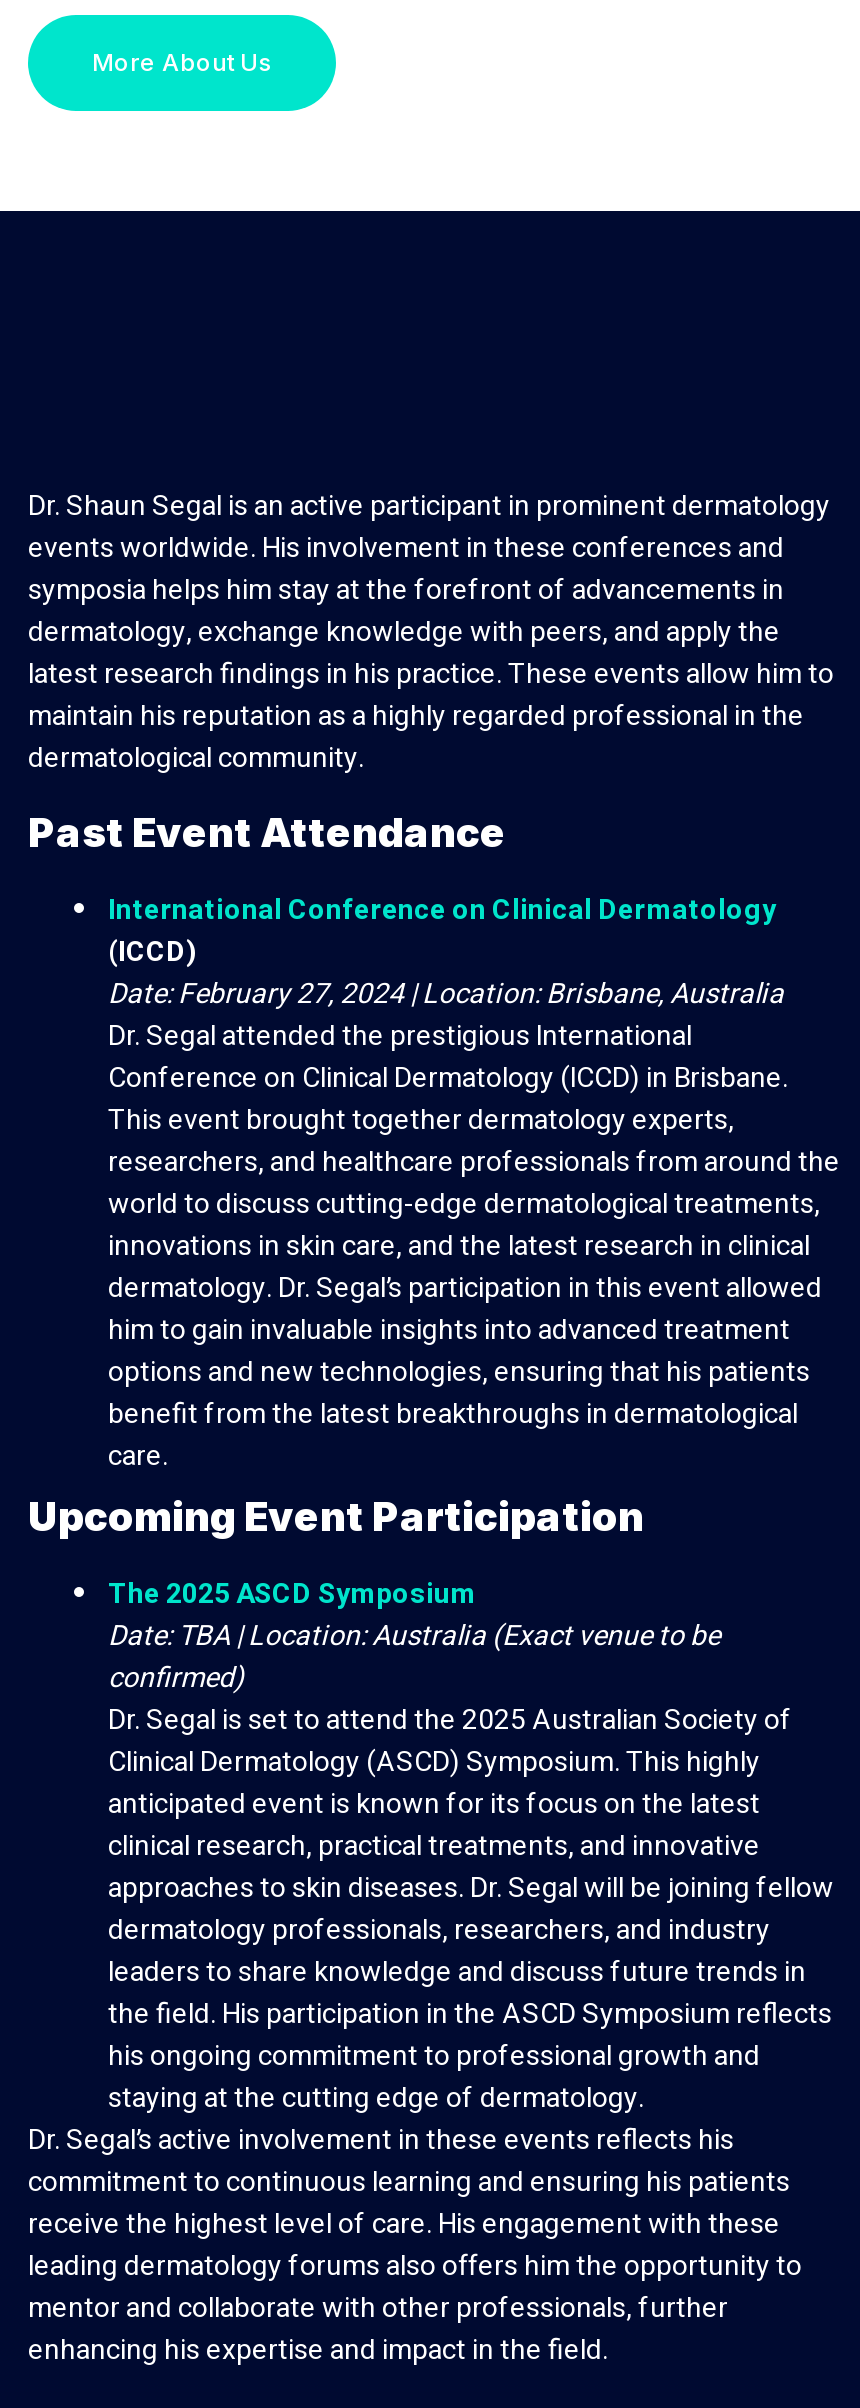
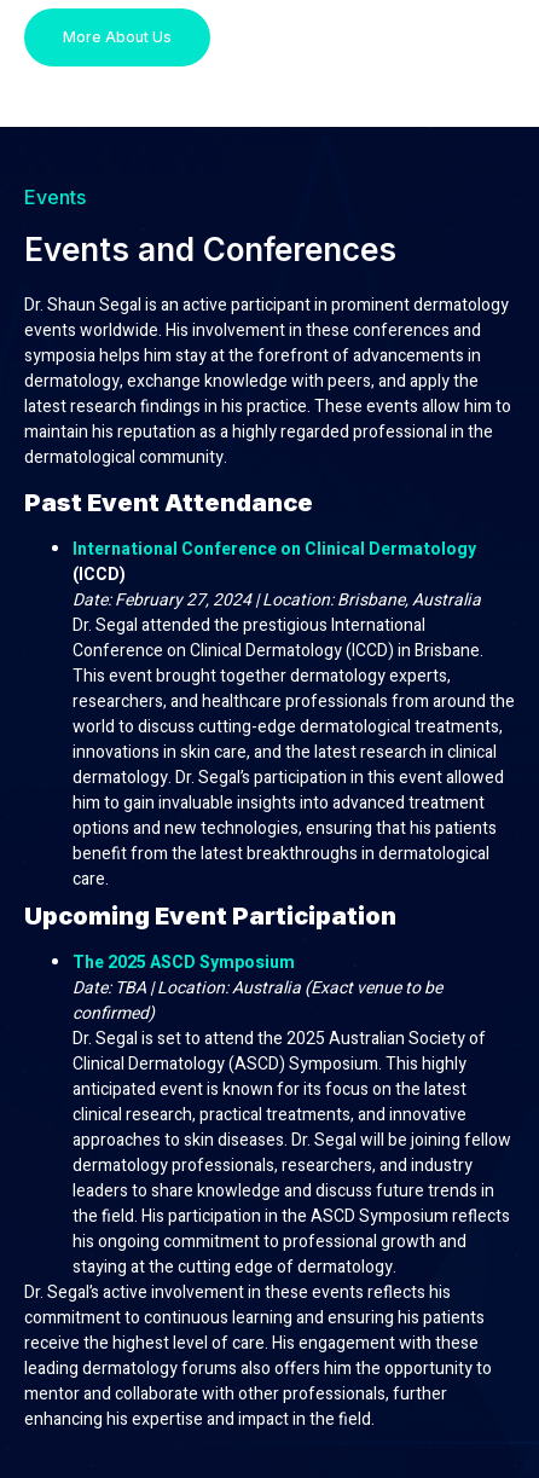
+ Events
+ Events and Conferences
